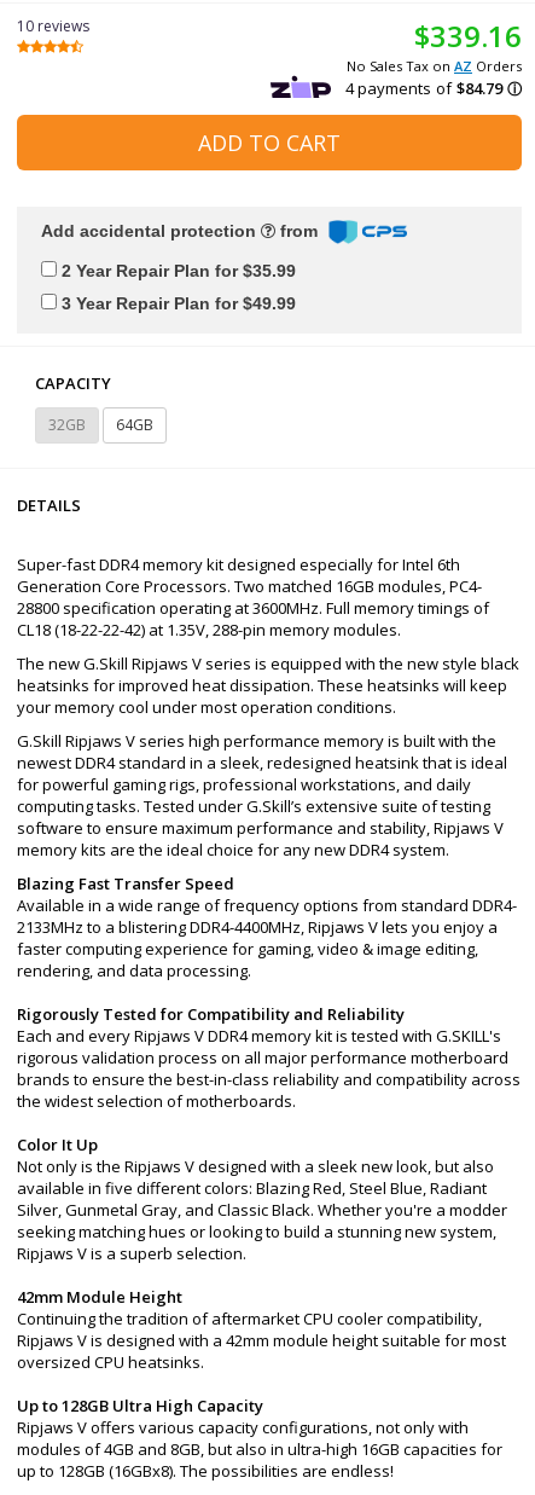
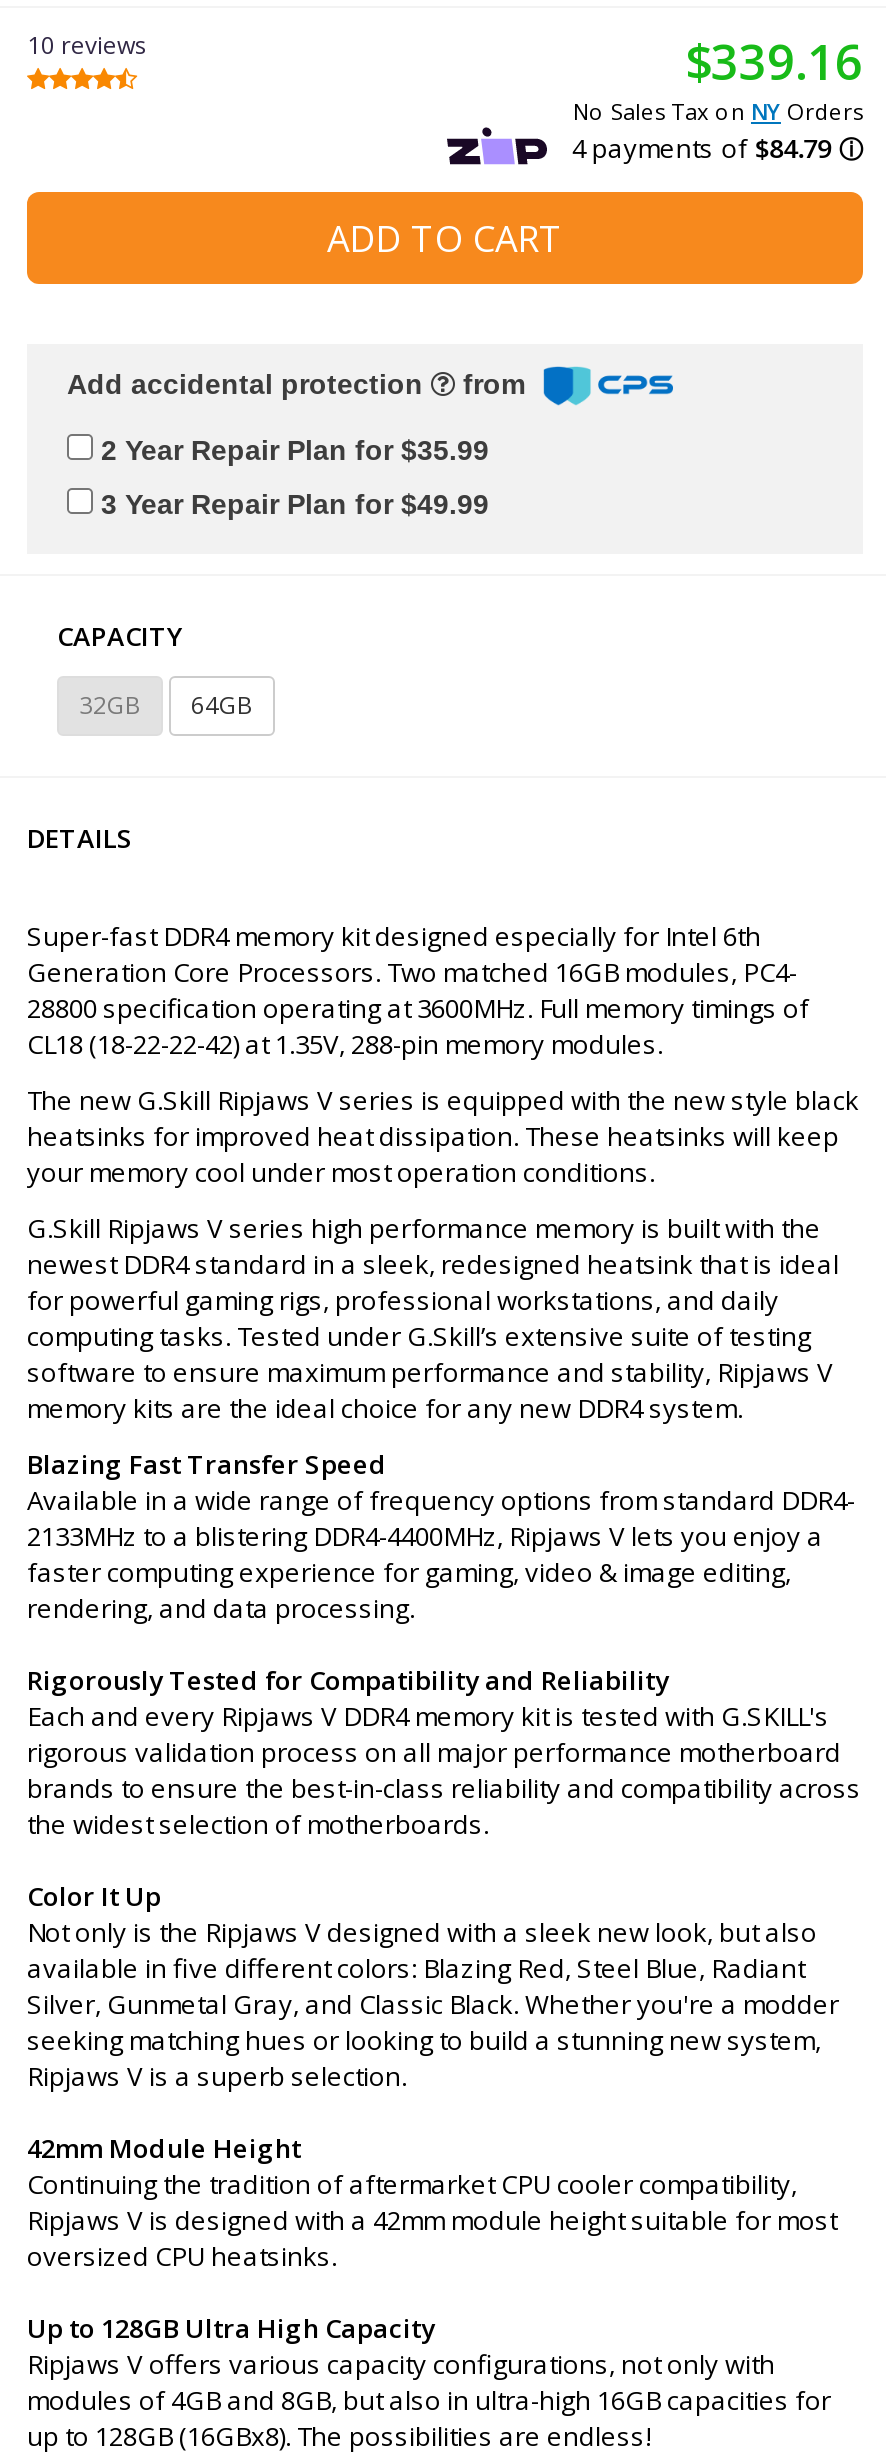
- No Sales Tax on AZ Orders
+ No Sales Tax on NY Orders
